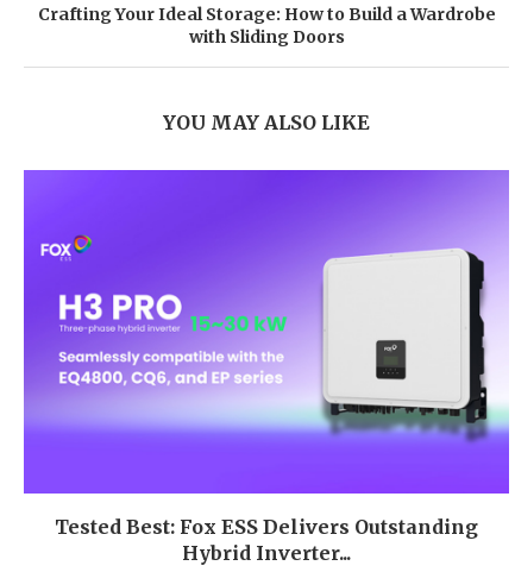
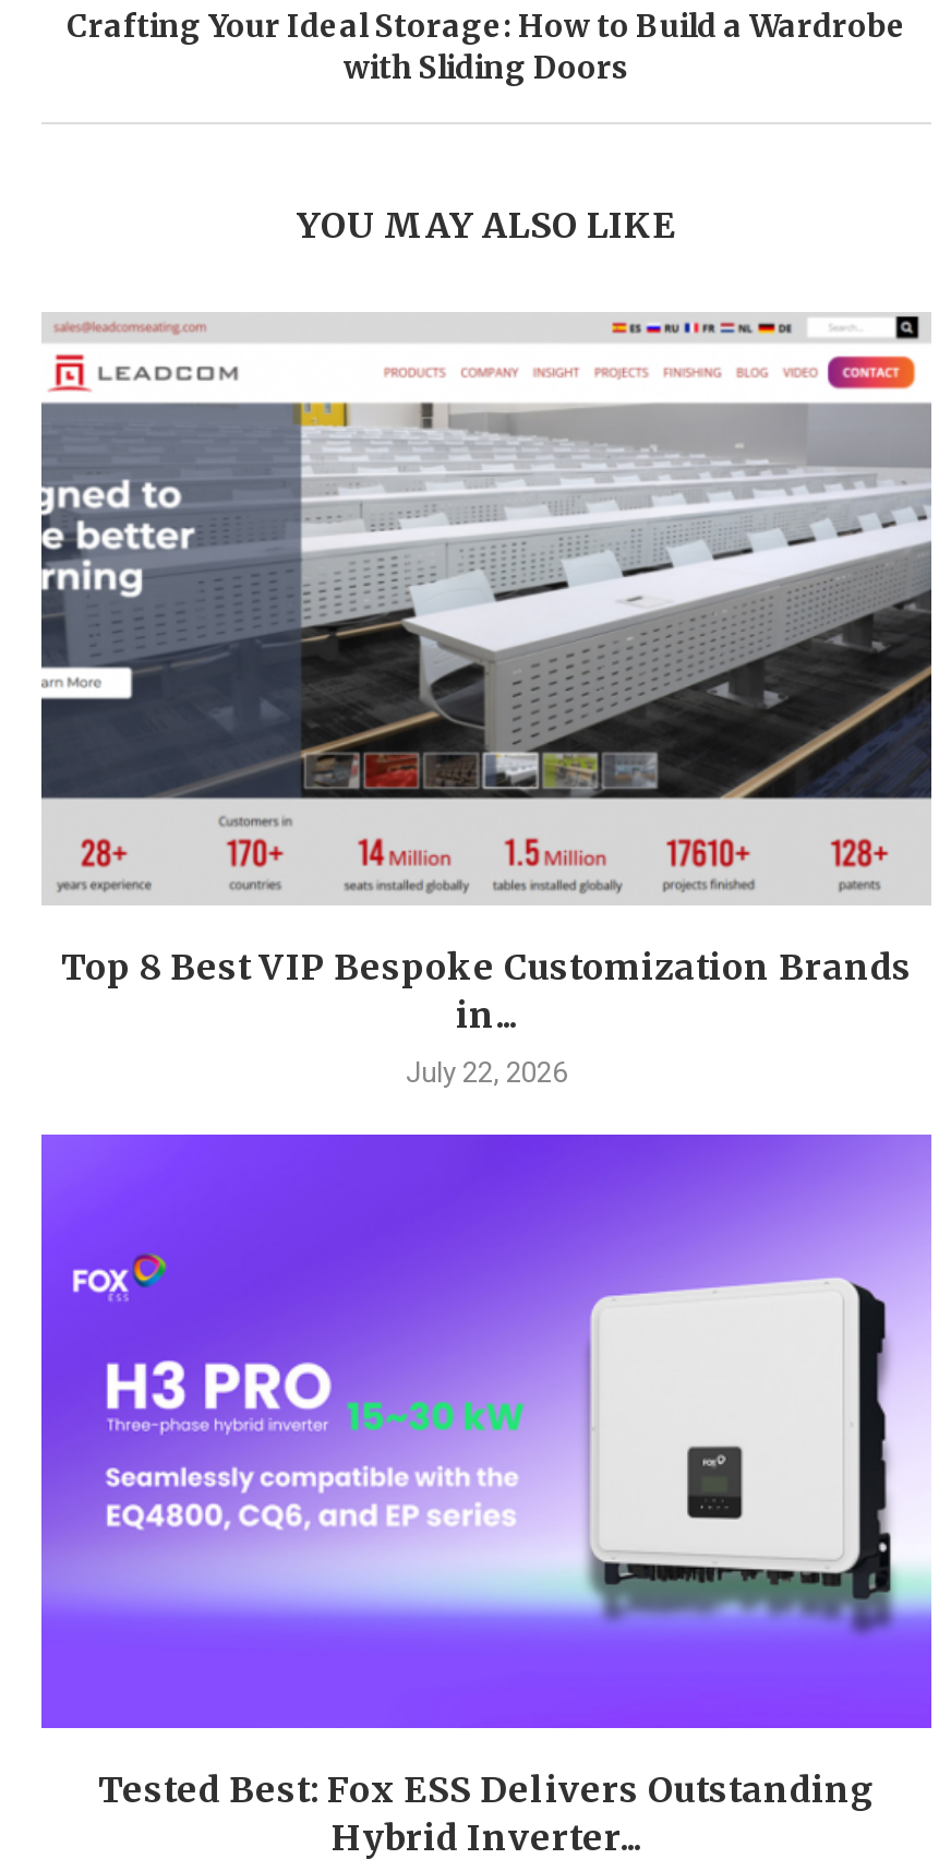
+ [image]
+ Top 8 Best VIP Bespoke Customization Brands
+ in...
+ July 22, 2026
